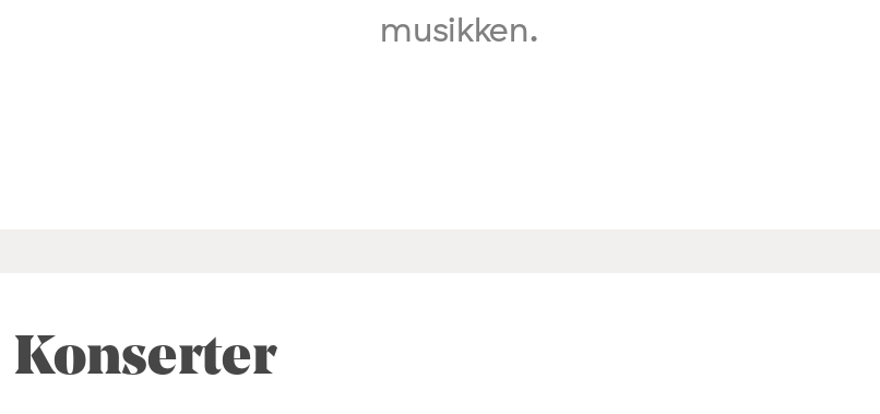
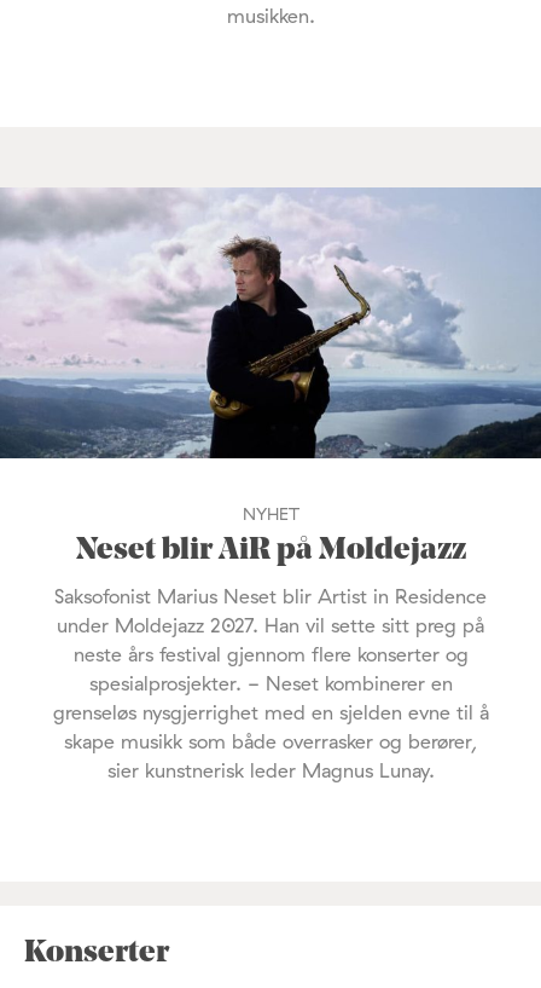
+ [image]
+ NYHET
+ Neset blir AiR på Moldejazz
+ Saksofonist Marius Neset blir Artist in Residence
+ under Moldejazz 2027. Han vil sette sitt preg på
+ neste års festival gjennom flere konserter og
+ spesialprosjekter. - Neset kombinerer en
+ grenseløs nysgjerrighet med en sjelden evne til å
+ skape musikk som både overrasker og berører,
+ sier kunstnerisk leder Magnus Lunay.
